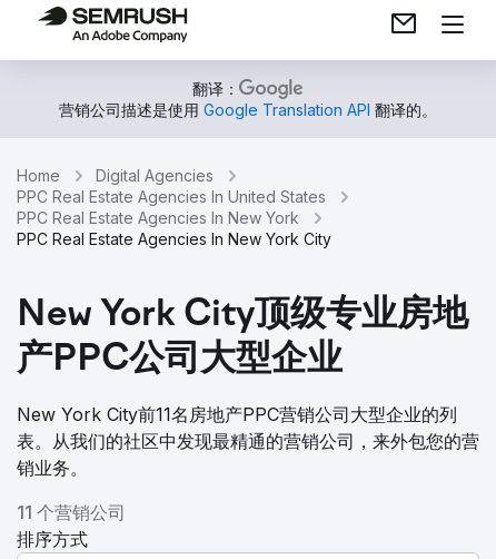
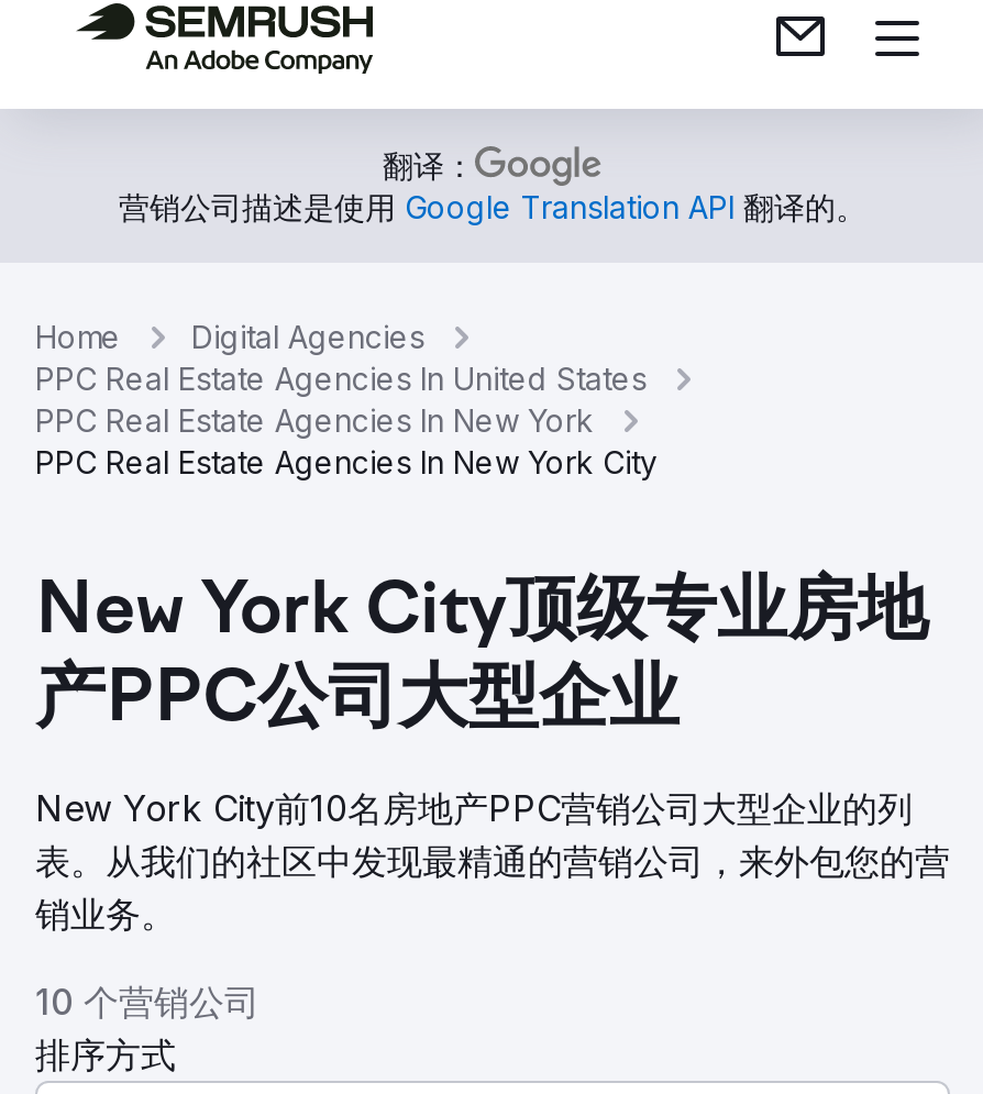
- New York City前11名房地产PPC营销公司大型企业的列
+ New York City前10名房地产PPC营销公司大型企业的列

- 11 个营销公司
+ 10 个营销公司
